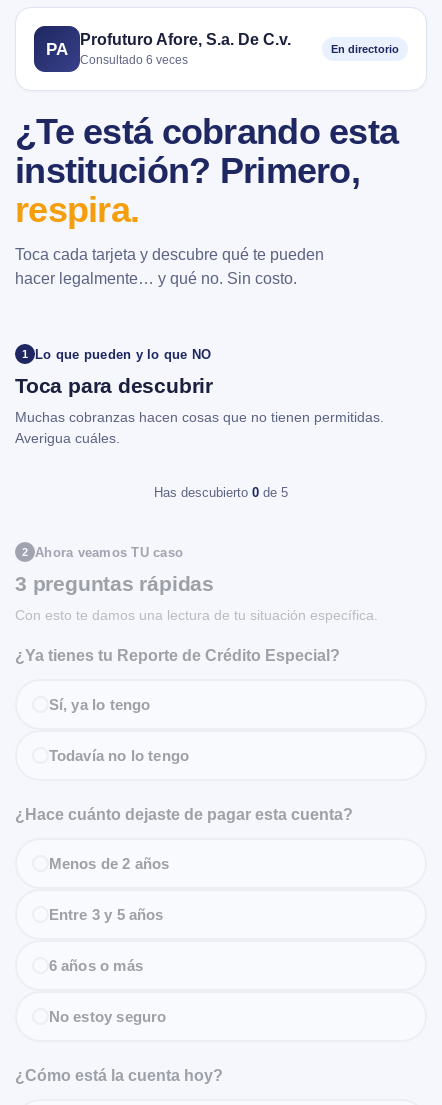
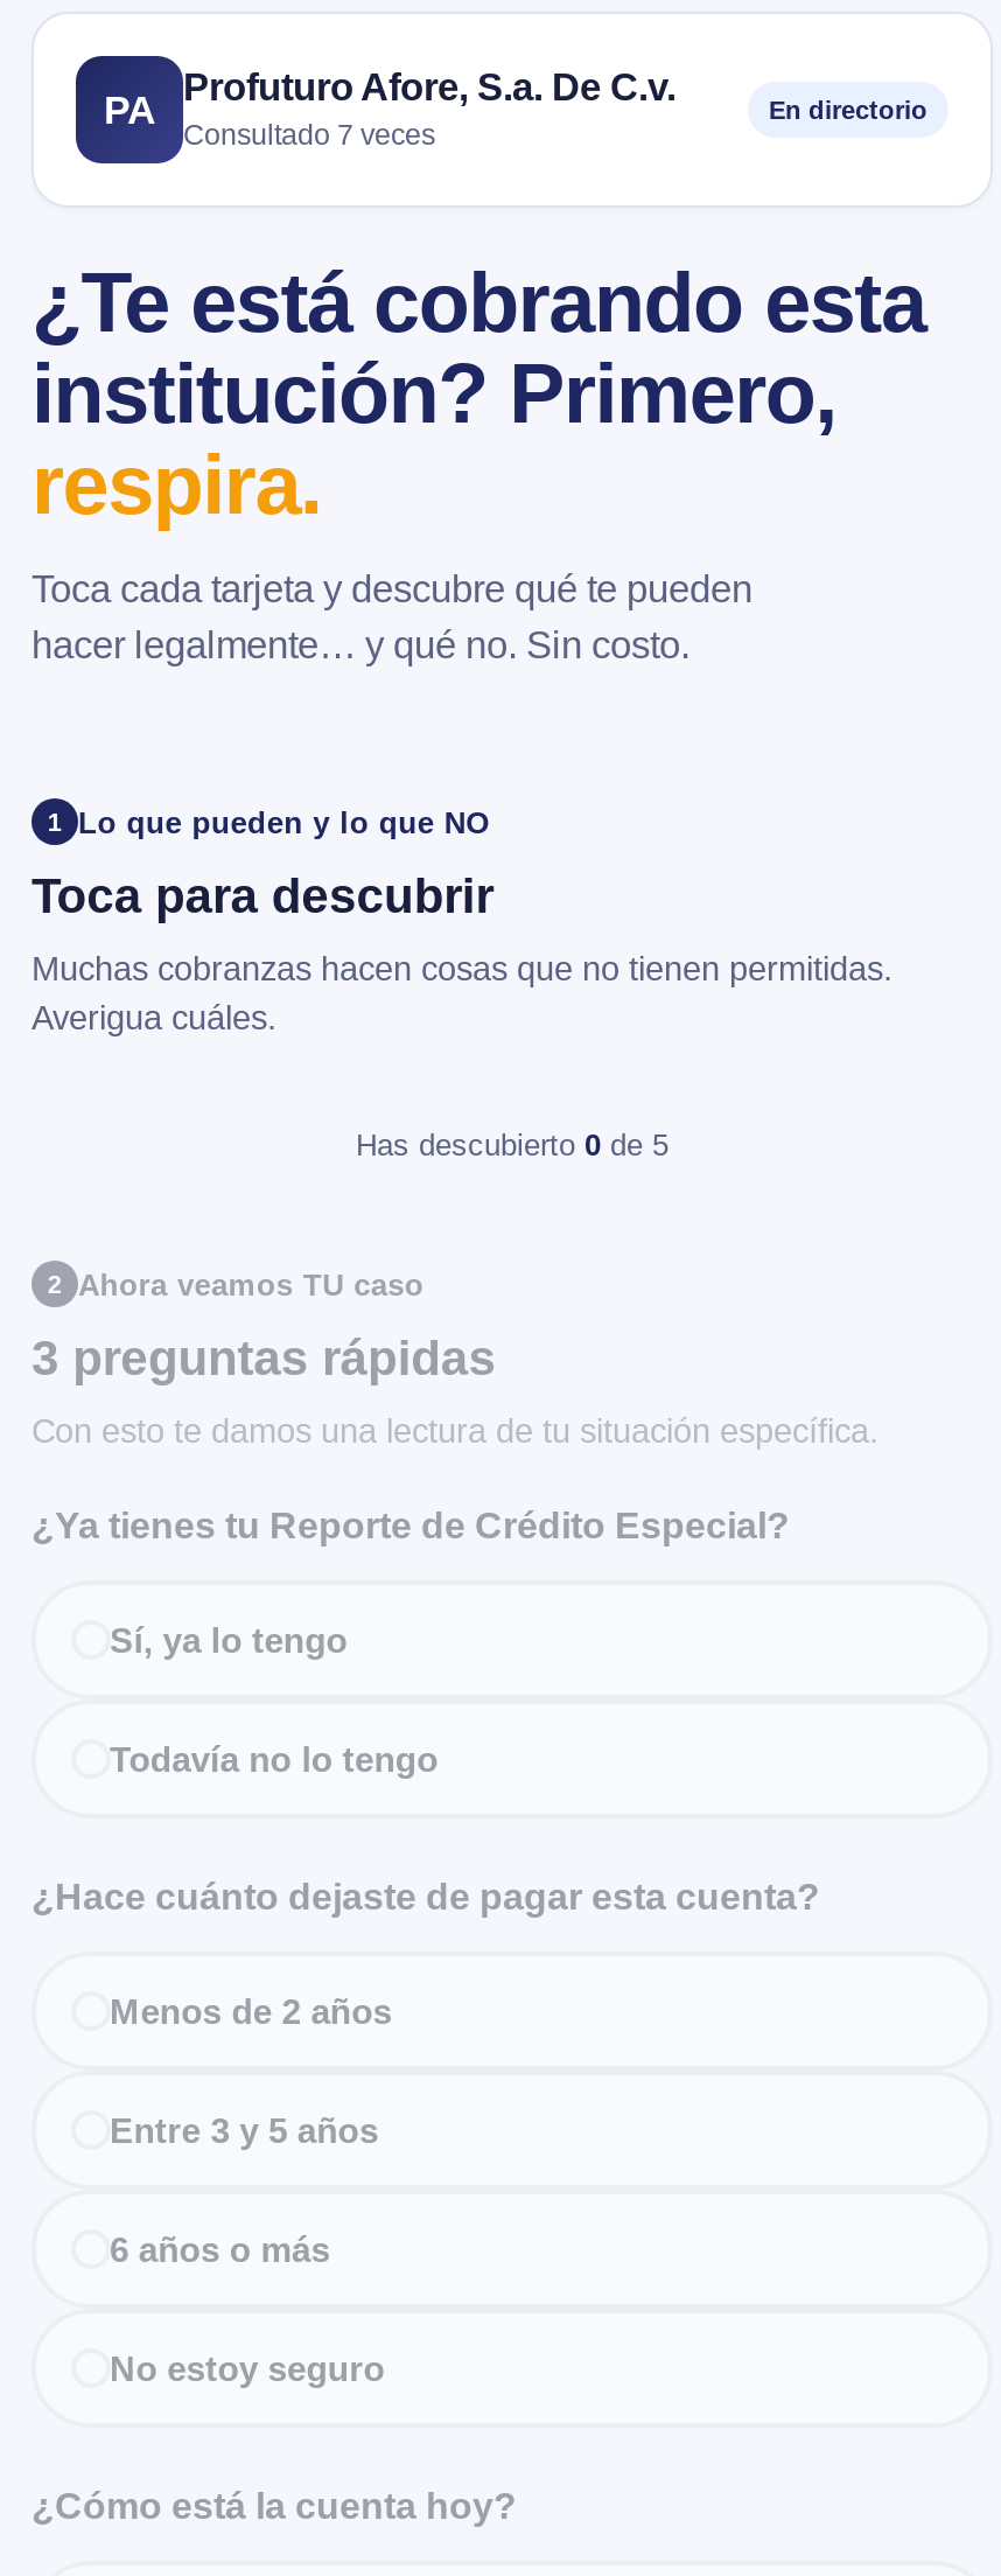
- Consultado 6 veces
+ Consultado 7 veces
